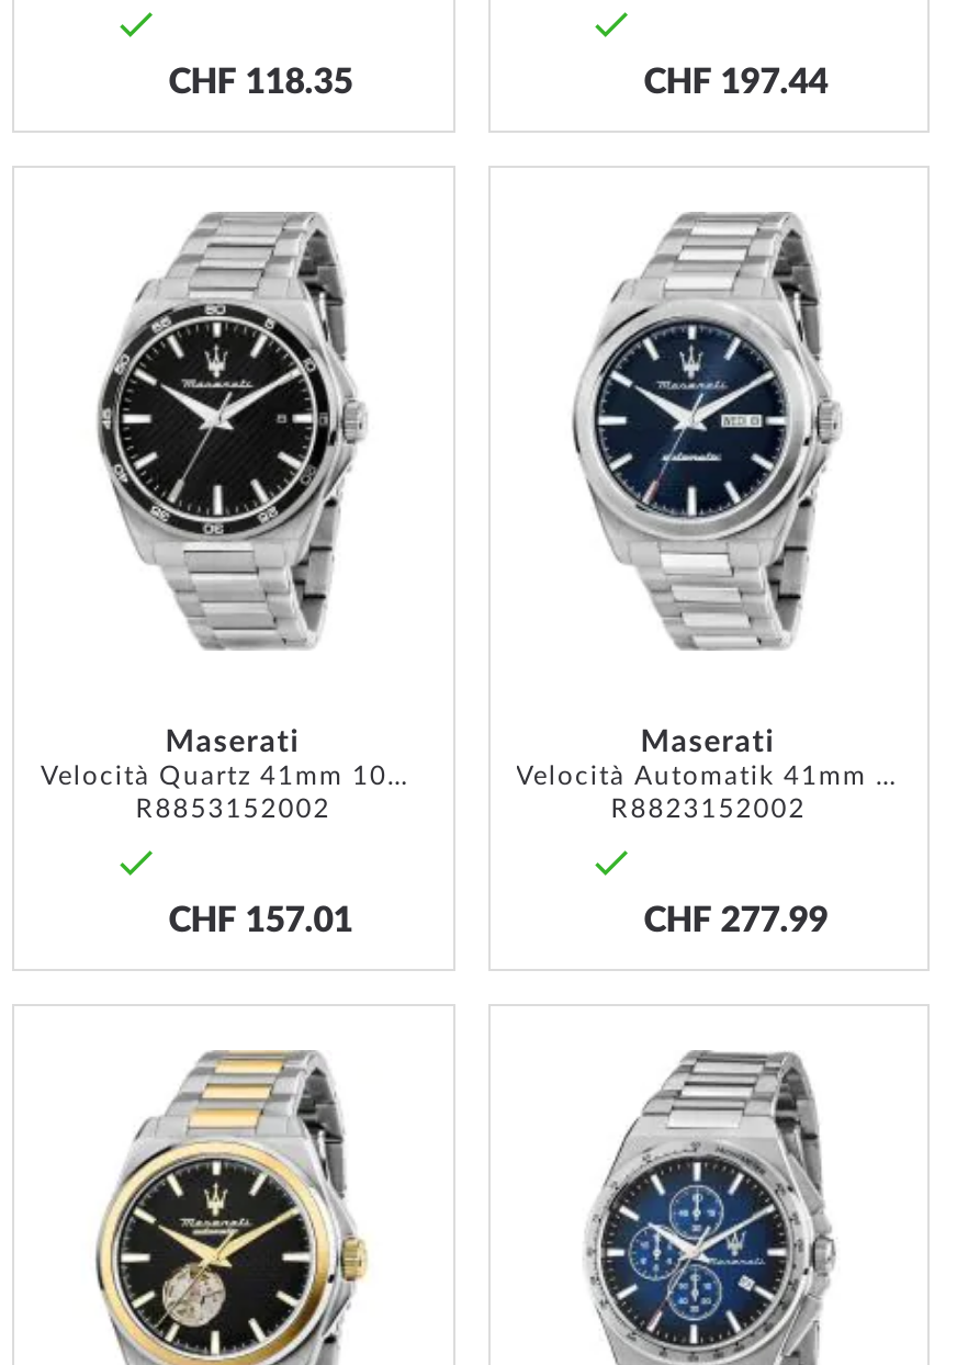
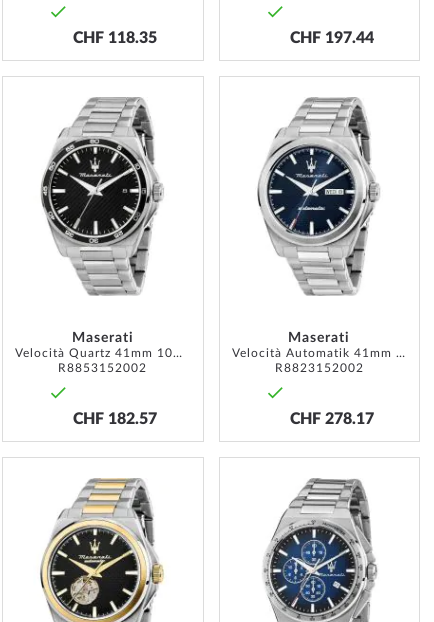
- CHF 157.01
+ CHF 182.57

- CHF 277.99
+ CHF 278.17
